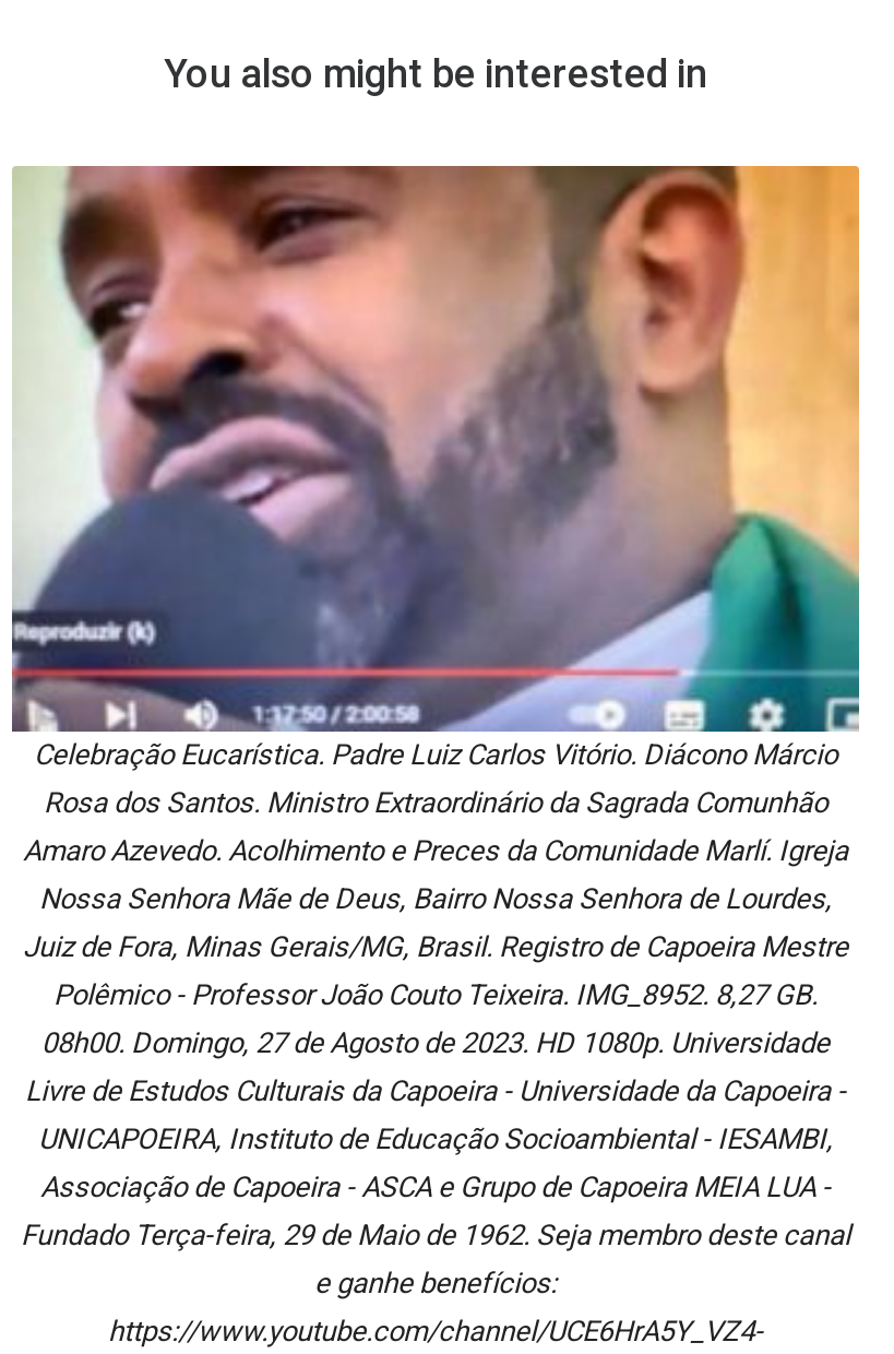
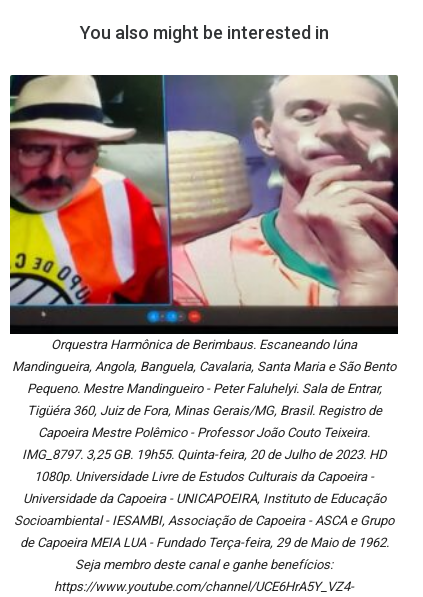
- [image]
- Celebração Eucarística. Padre Luiz Carlos Vitório. Diácono Márcio
- Rosa dos Santos. Ministro Extraordinário da Sagrada Comunhão
- Amaro Azevedo. Acolhimento e Preces da Comunidade Marlí. Igreja
- Nossa Senhora Mãe de Deus, Bairro Nossa Senhora de Lourdes,
- Juiz de Fora, Minas Gerais/MG, Brasil. Registro de Capoeira Mestre
- Polêmico - Professor João Couto Teixeira. IMG_8952. 8,27 GB.
- 08h00. Domingo, 27 de Agosto de 2023. HD 1080p. Universidade
- Livre de Estudos Culturais da Capoeira - Universidade da Capoeira -
- UNICAPOEIRA, Instituto de Educação Socioambiental - IESAMBI,
- Associação de Capoeira - ASCA e Grupo de Capoeira MEIA LUA -
- Fundado Terça-feira, 29 de Maio de 1962. Seja membro deste canal
- e ganhe benefícios:
+ [image]
+ Orquestra Harmônica de Berimbaus. Escaneando Iúna
+ Mandingueira, Angola, Banguela, Cavalaria, Santa Maria e São Bento
+ Pequeno. Mestre Mandingueiro - Peter Faluhelyi. Sala de Entrar,
+ Tigüéra 360, Juiz de Fora, Minas Gerais/MG, Brasil. Registro de
+ Capoeira Mestre Polêmico - Professor João Couto Teixeira.
+ IMG_8797. 3,25 GB. 19h55. Quinta-feira, 20 de Julho de 2023. HD
+ 1080p. Universidade Livre de Estudos Culturais da Capoeira -
+ Universidade da Capoeira - UNICAPOEIRA, Instituto de Educação
+ Socioambiental - IESAMBI, Associação de Capoeira - ASCA e Grupo
+ de Capoeira MEIA LUA - Fundado Terça-feira, 29 de Maio de 1962.
+ Seja membro deste canal e ganhe benefícios:
